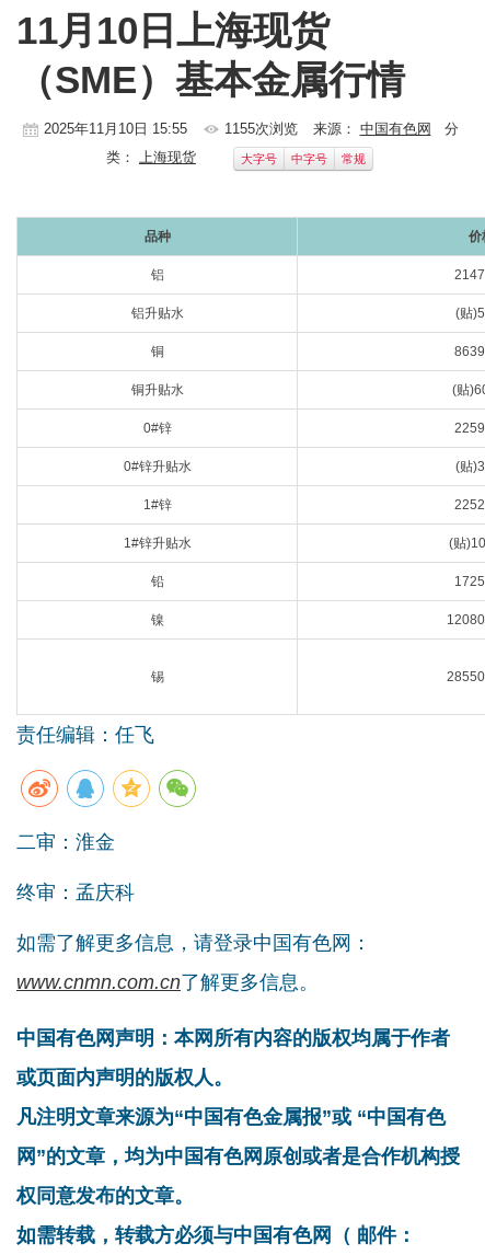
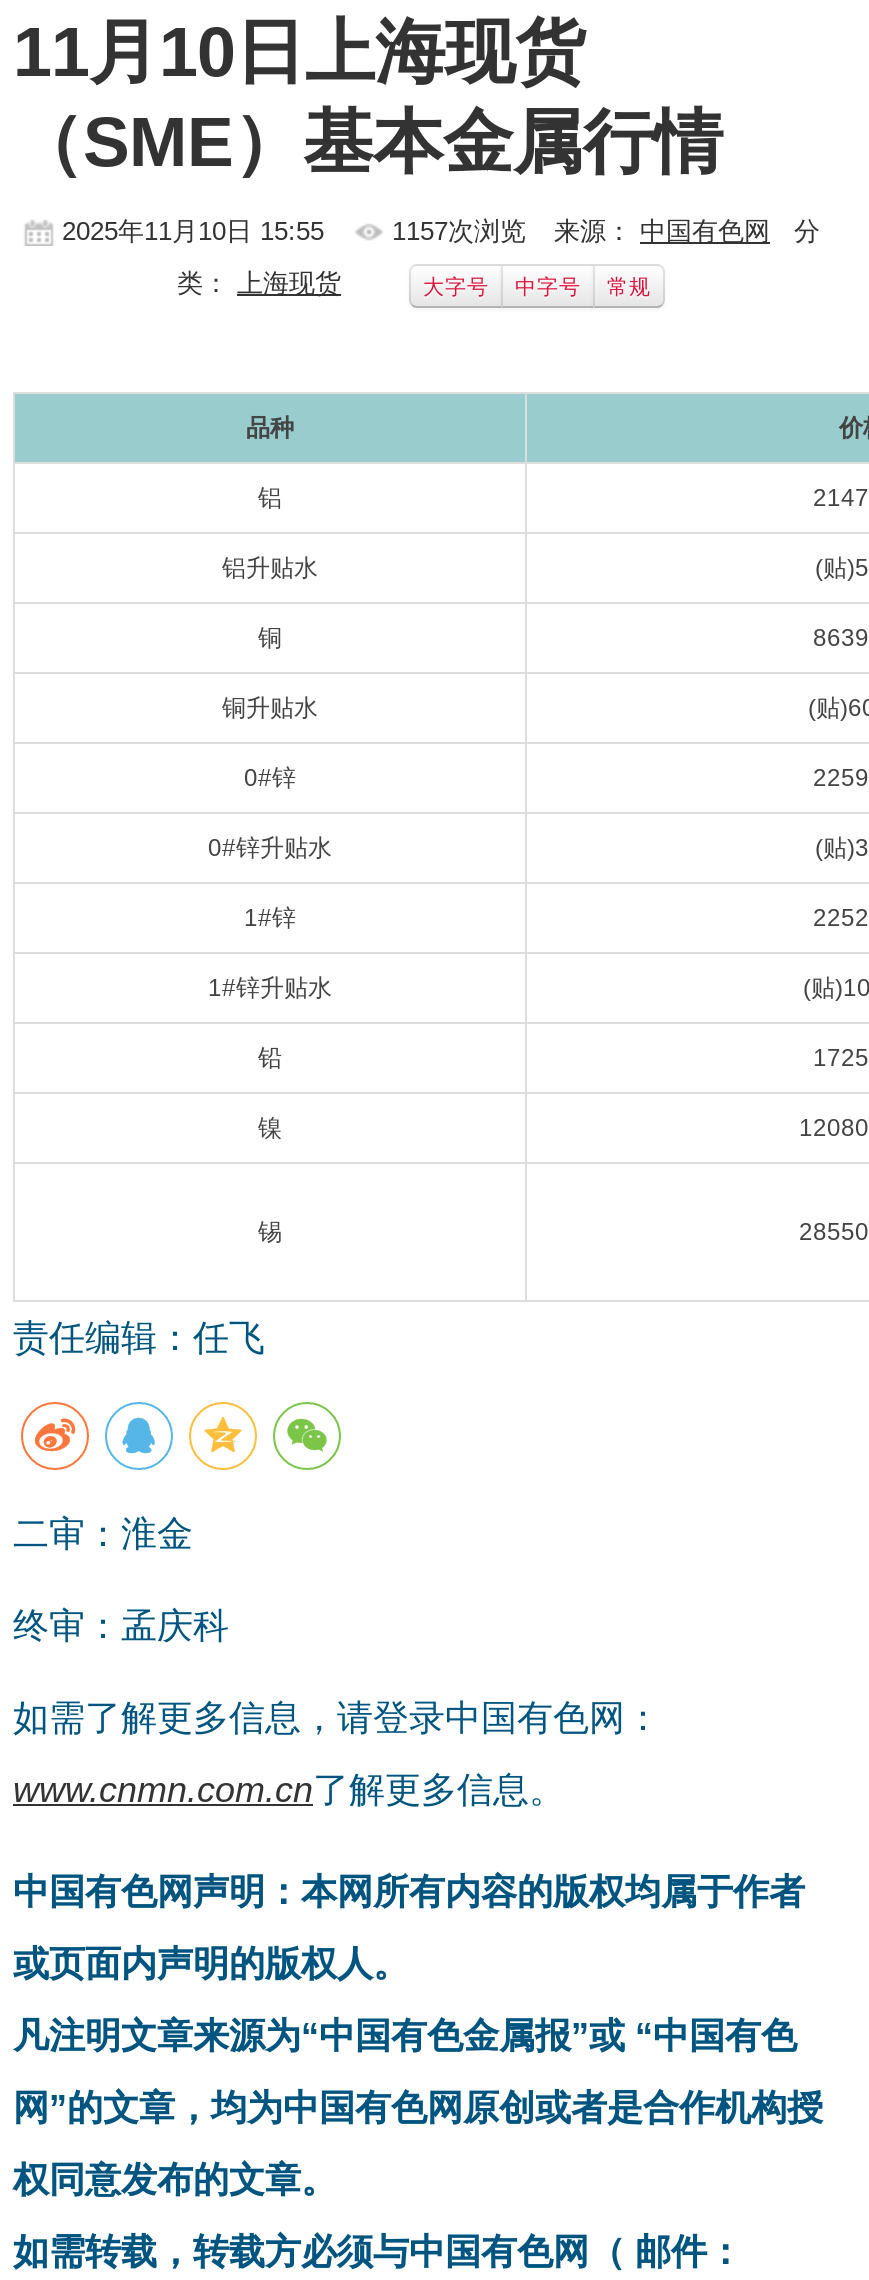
- 1155次浏览
+ 1157次浏览
